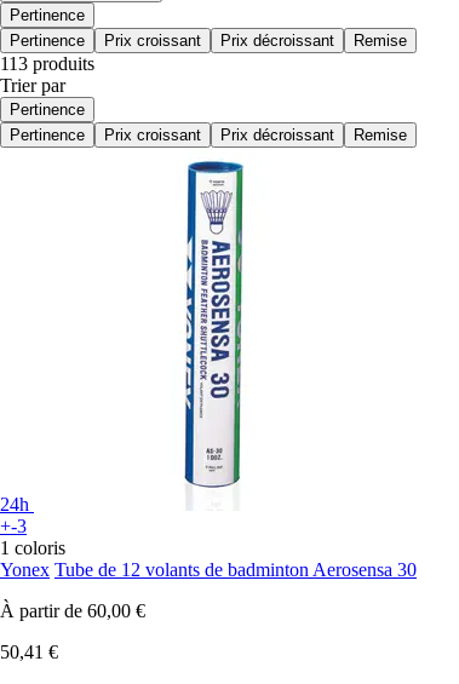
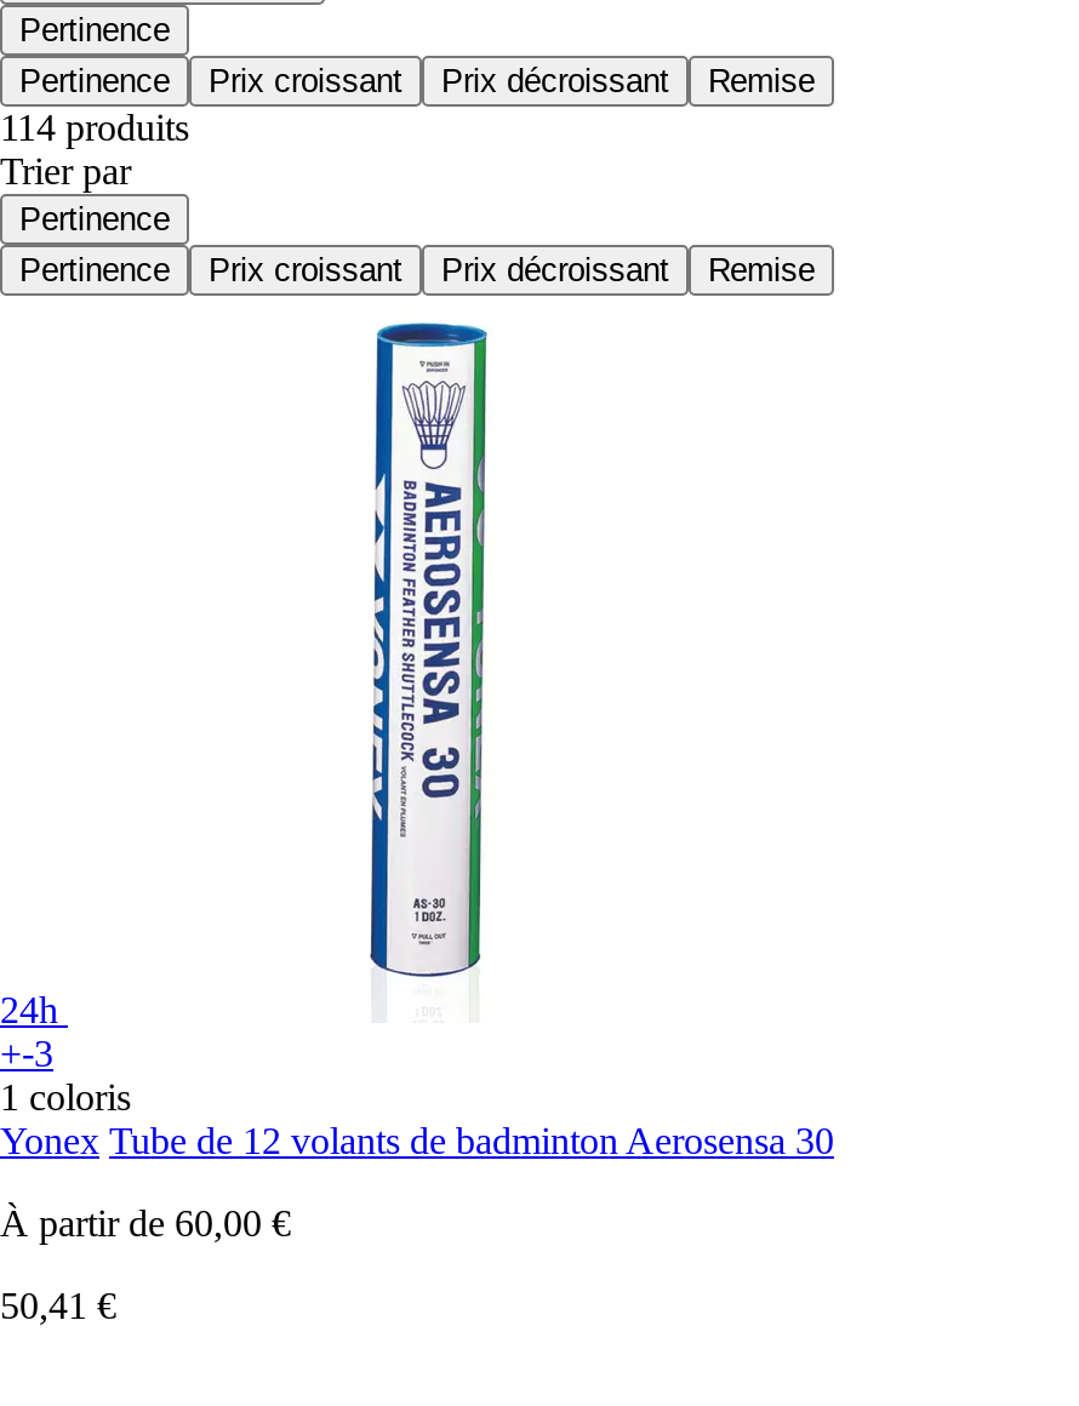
- 113 produits
+ 114 produits
